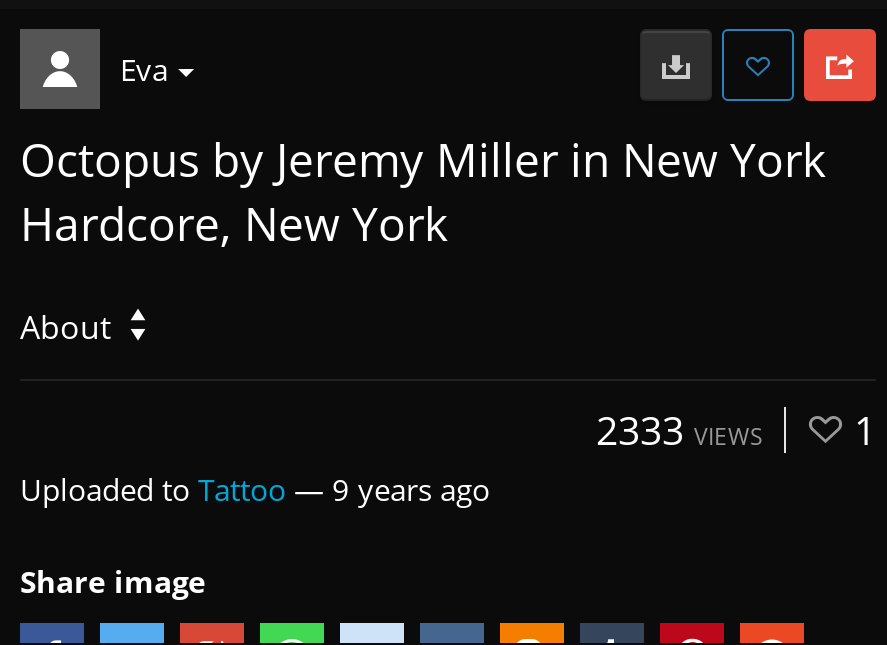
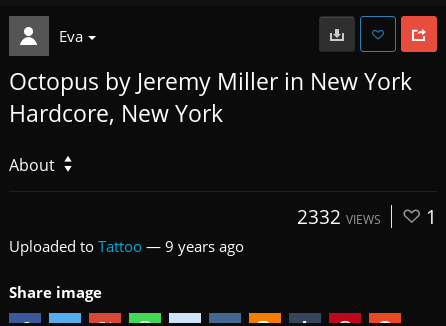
- 2333 VIEWS 1
+ 2332 VIEWS 1
